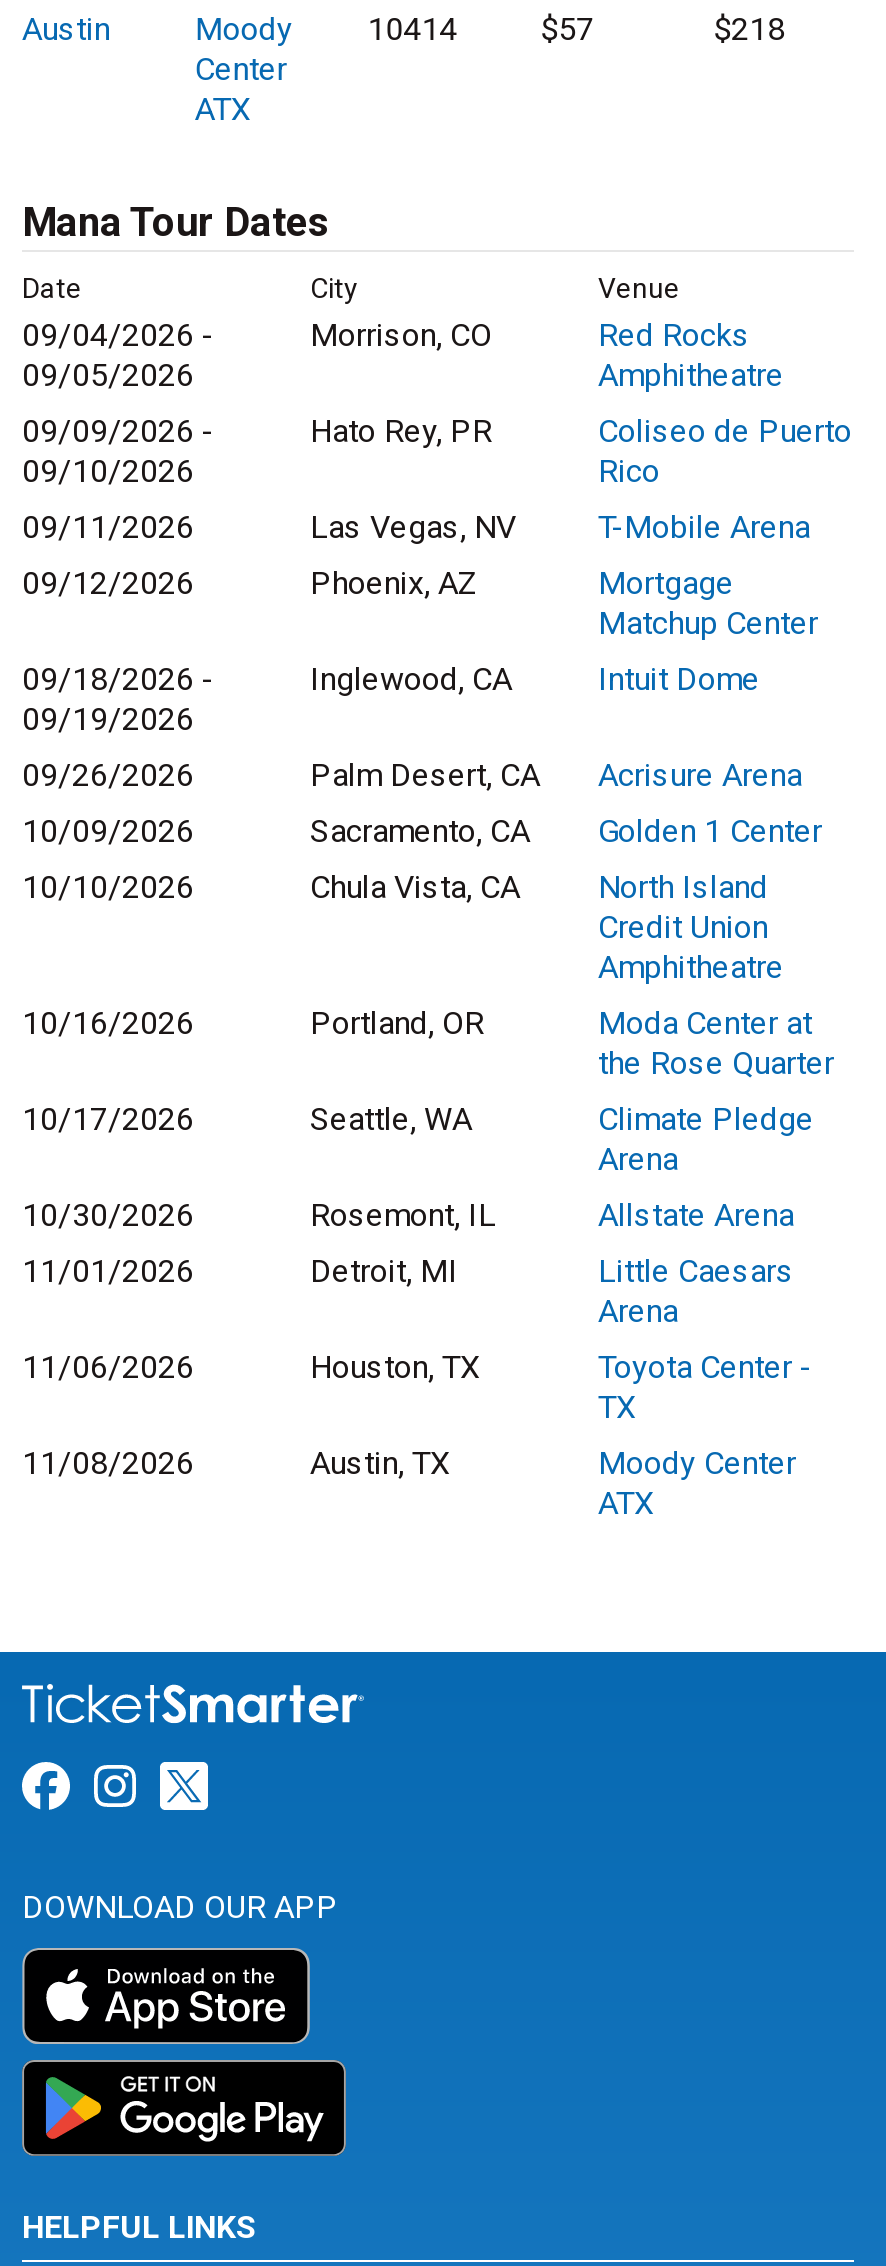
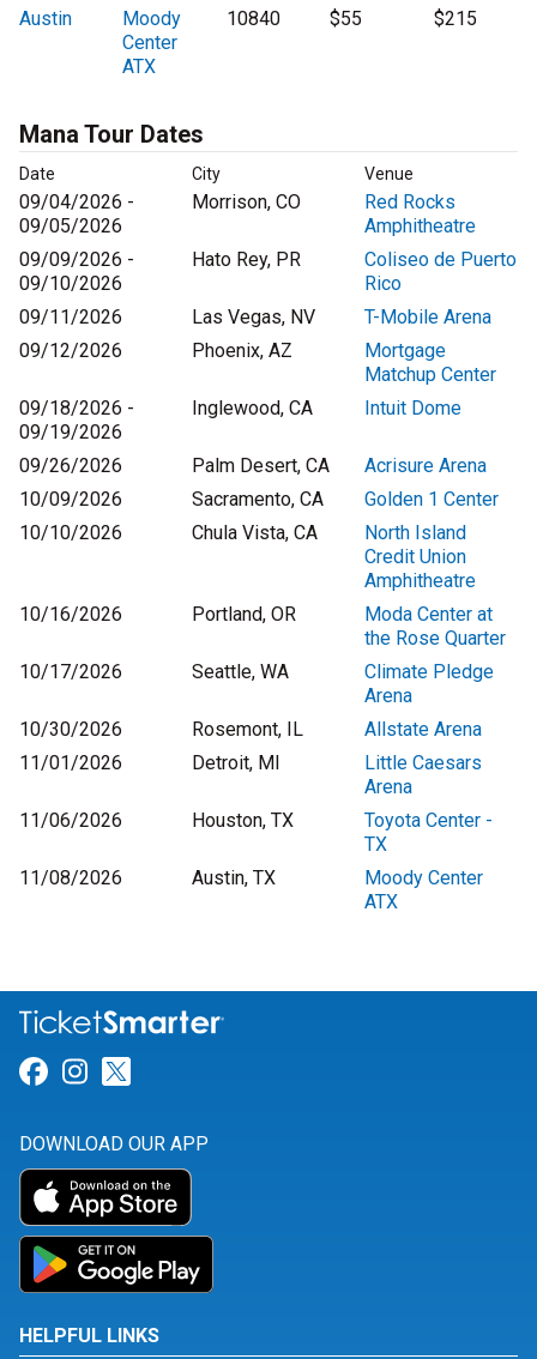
- Moody 10414
+ Moody 10840

- $57
+ $55

- $218
+ $215
